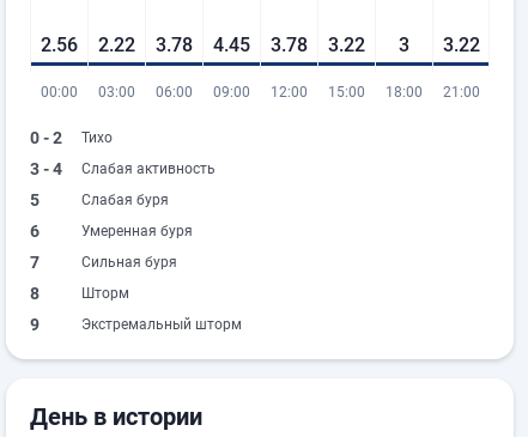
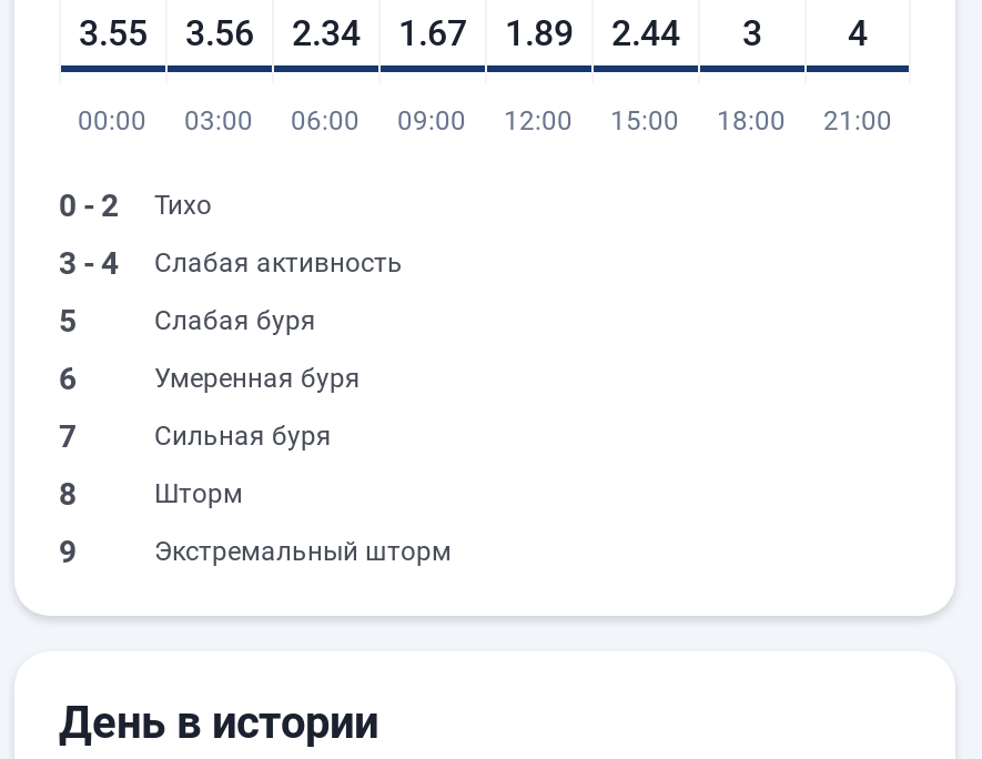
- 2.56
+ 3.55

- 2.22
+ 3.56

- 3.78
+ 2.34

- 4.45
+ 1.67

- 3.78
+ 1.89

- 3.22
+ 2.44

- 3.22
+ 4
